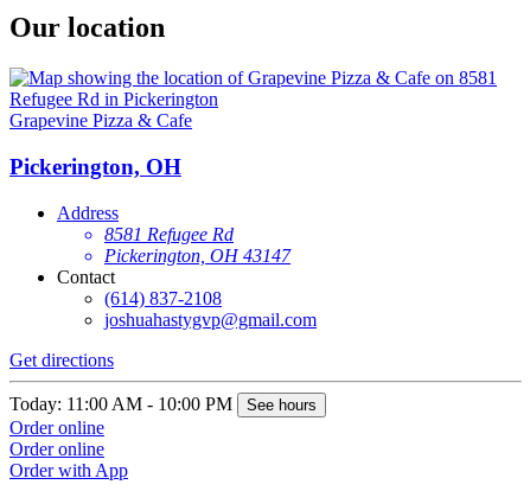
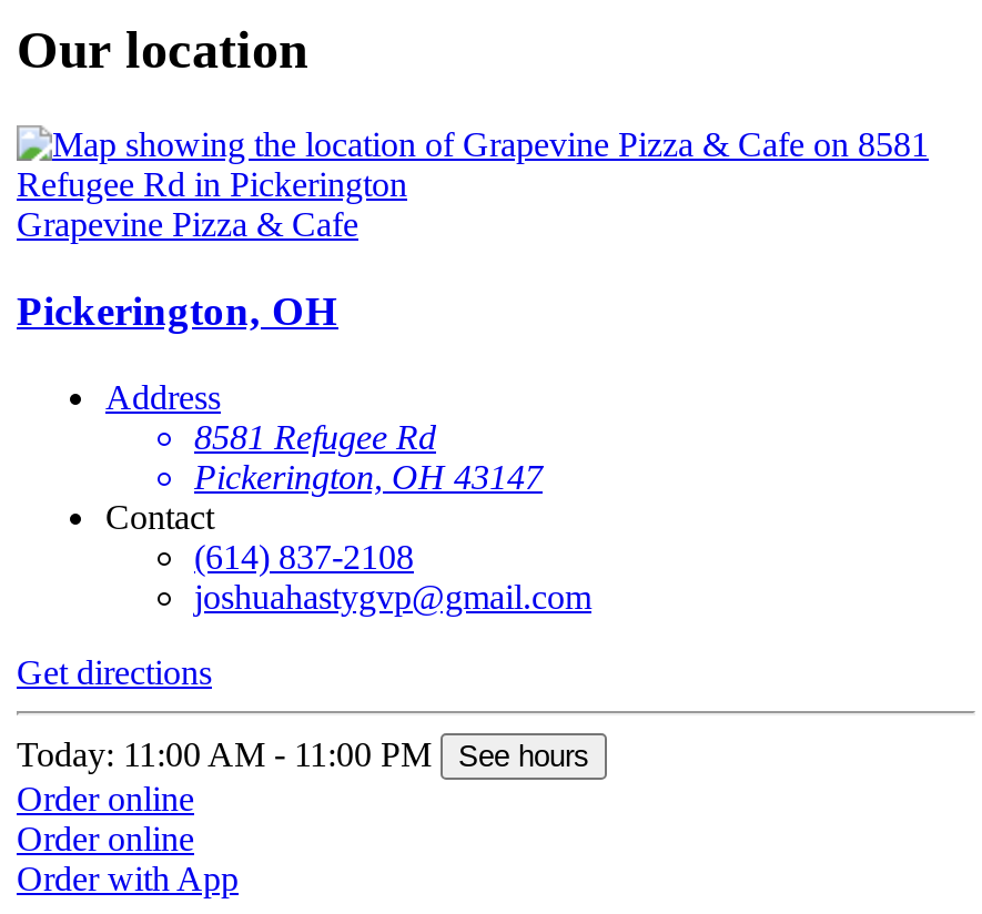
- Today: 11:00 AM - 10:00 PM See hours
+ Today: 11:00 AM - 11:00 PM See hours
